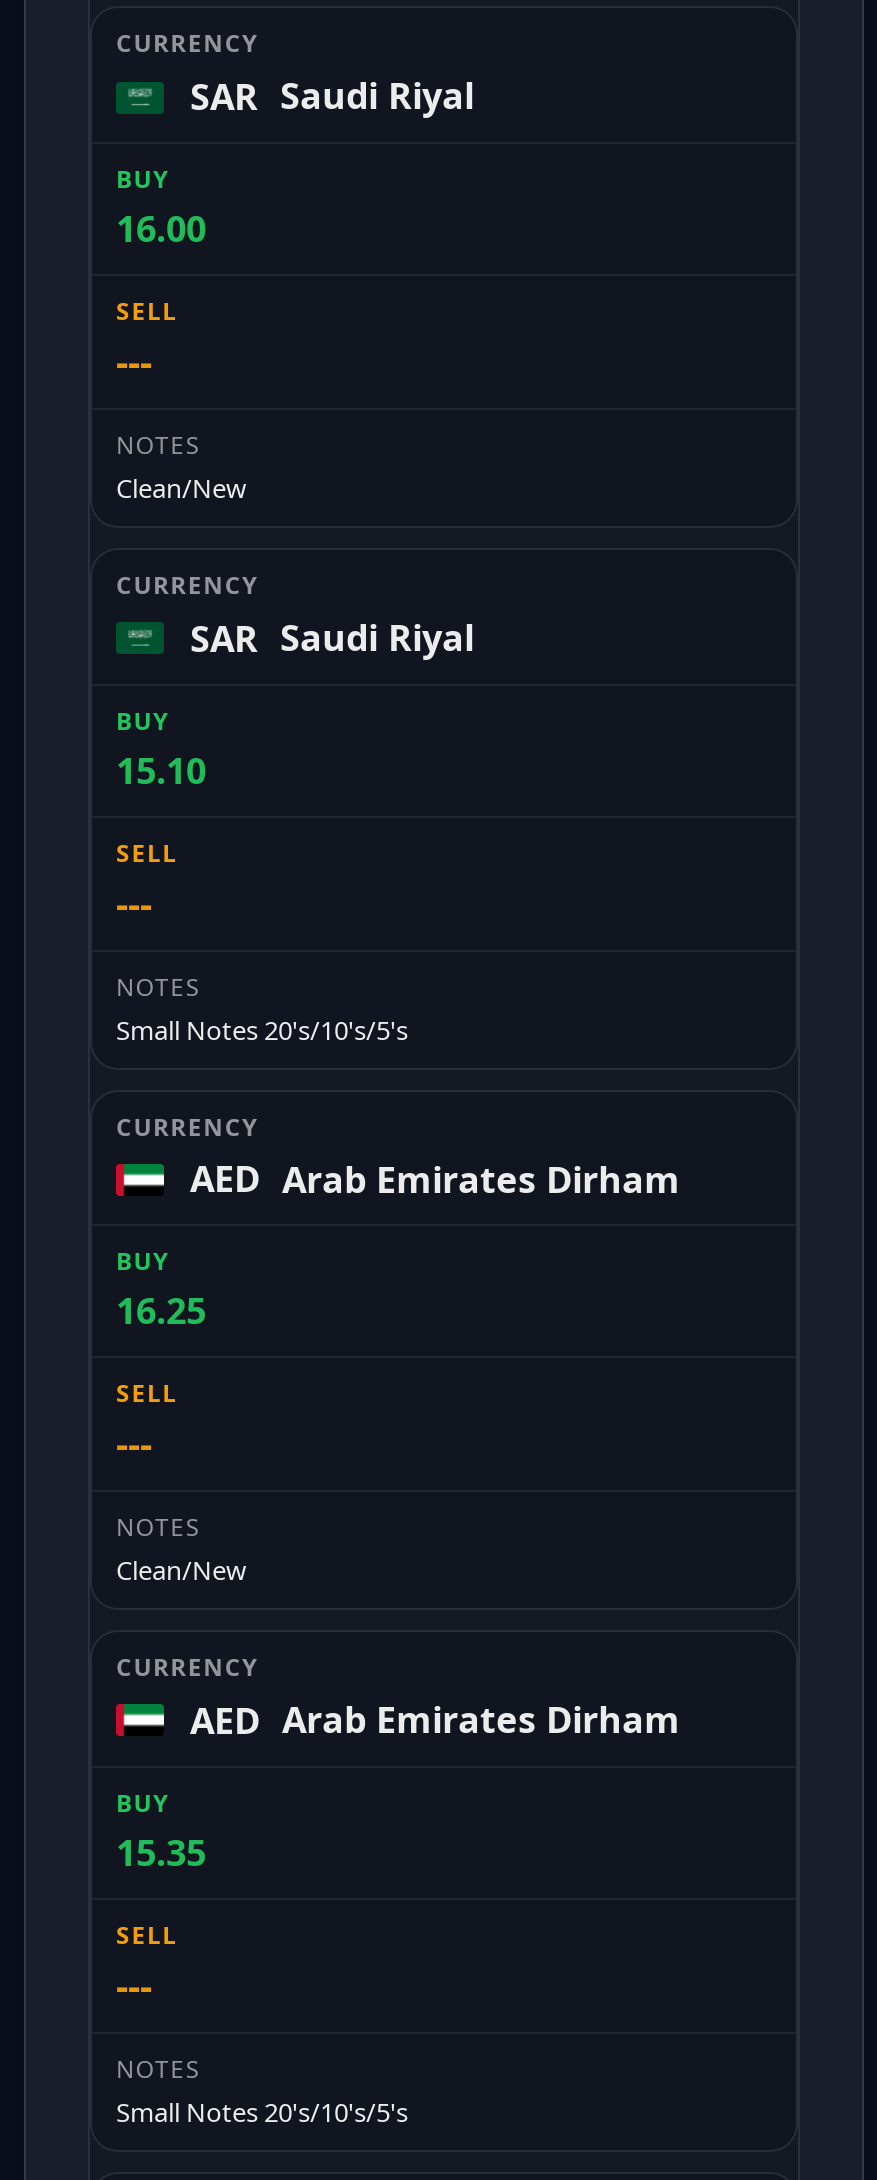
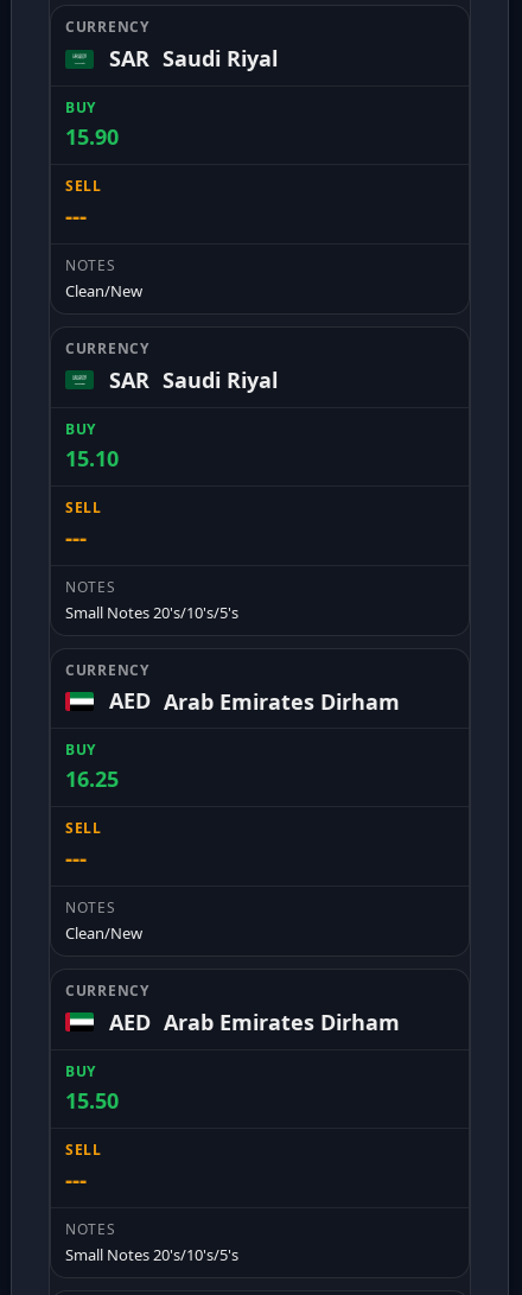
- 16.00
+ 15.90

- 15.35
+ 15.50
